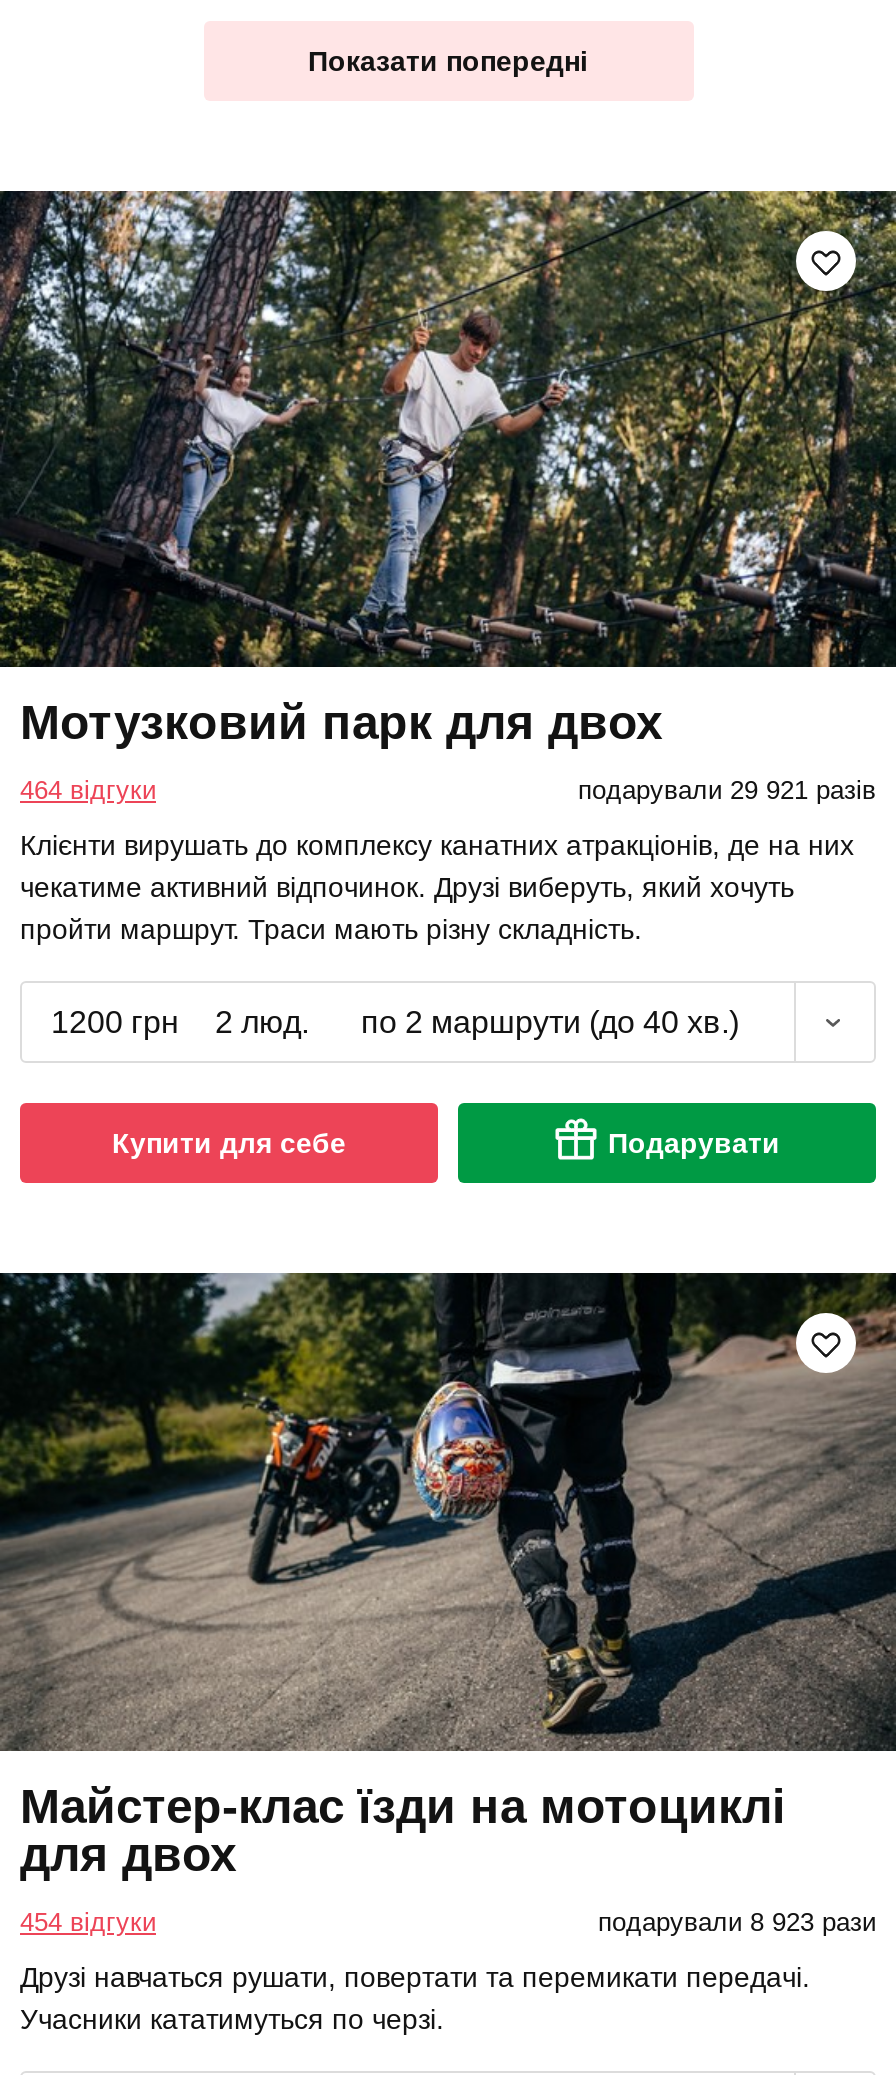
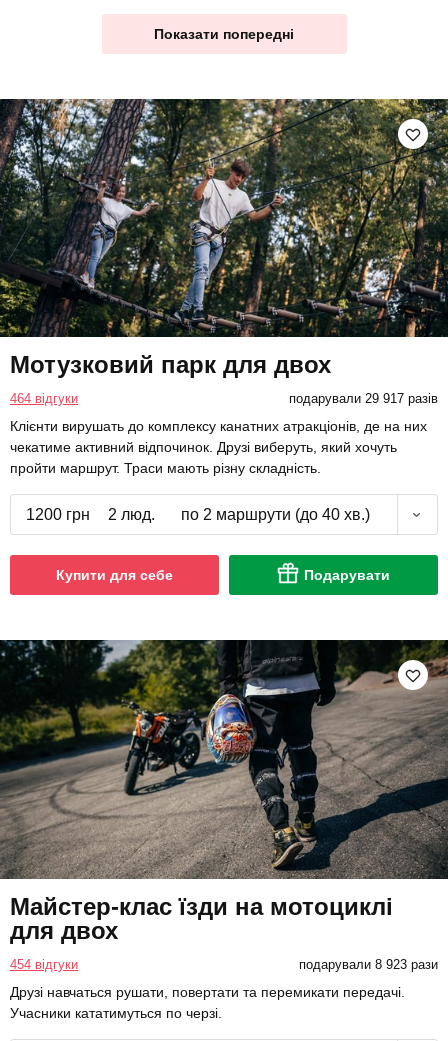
- подарували 29 921 разів
+ подарували 29 917 разів
